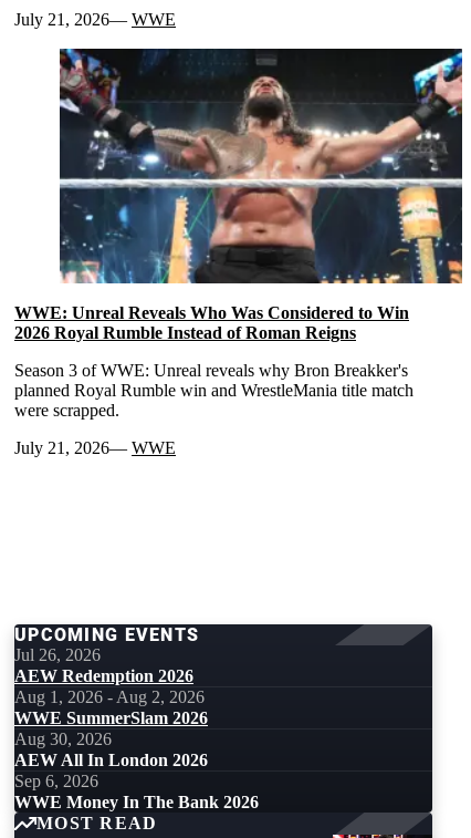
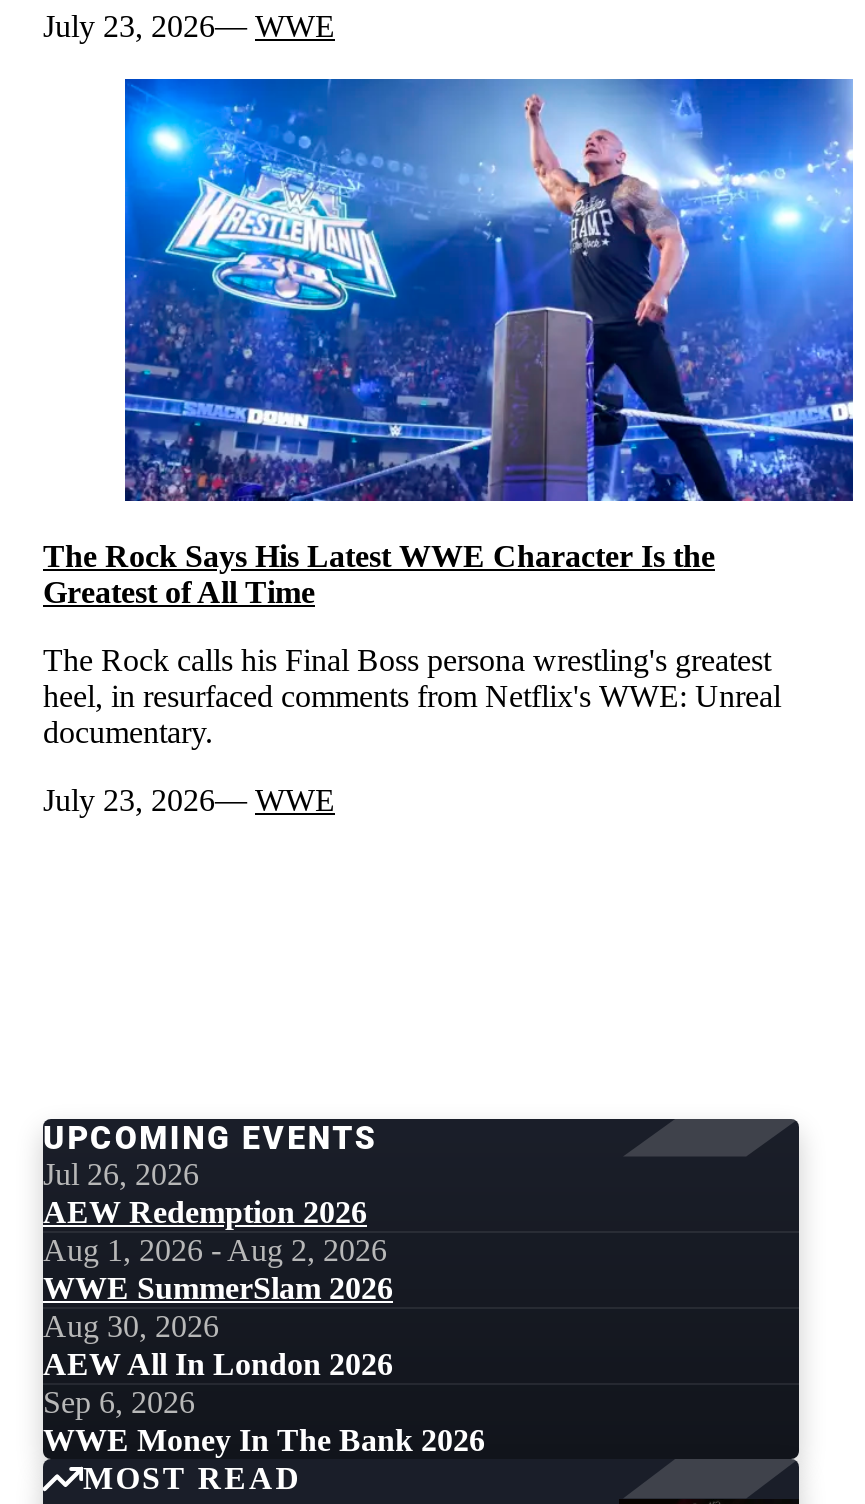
- July 21, 2026 WWE
+ July 23, 2026 WWE

- [image]
- WWE: Unreal Reveals Who Was Considered to Win
- 2026 Royal Rumble Instead of Roman Reigns
+ [image]
+ The Rock Says His Latest WWE Character Is the
+ Greatest of All Time

- Season 3 of WWE: Unreal reveals why Bron Breakker's
- planned Royal Rumble win and WrestleMania title match
- were scrapped.
+ The Rock calls his Final Boss persona wrestling's greatest
+ heel, in resurfaced comments from Netflix's WWE: Unreal
+ documentary.

- July 21, 2026 WWE
+ July 23, 2026 WWE
